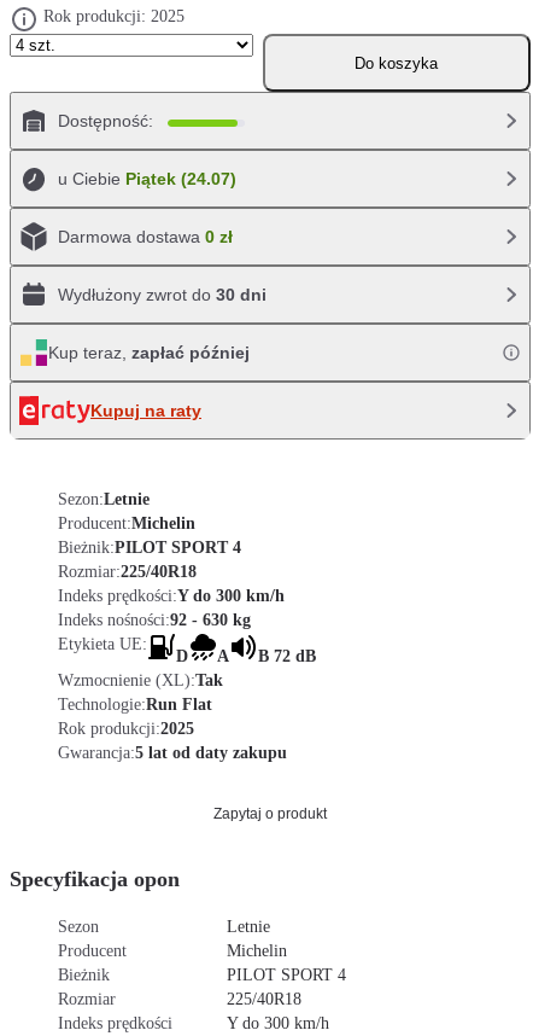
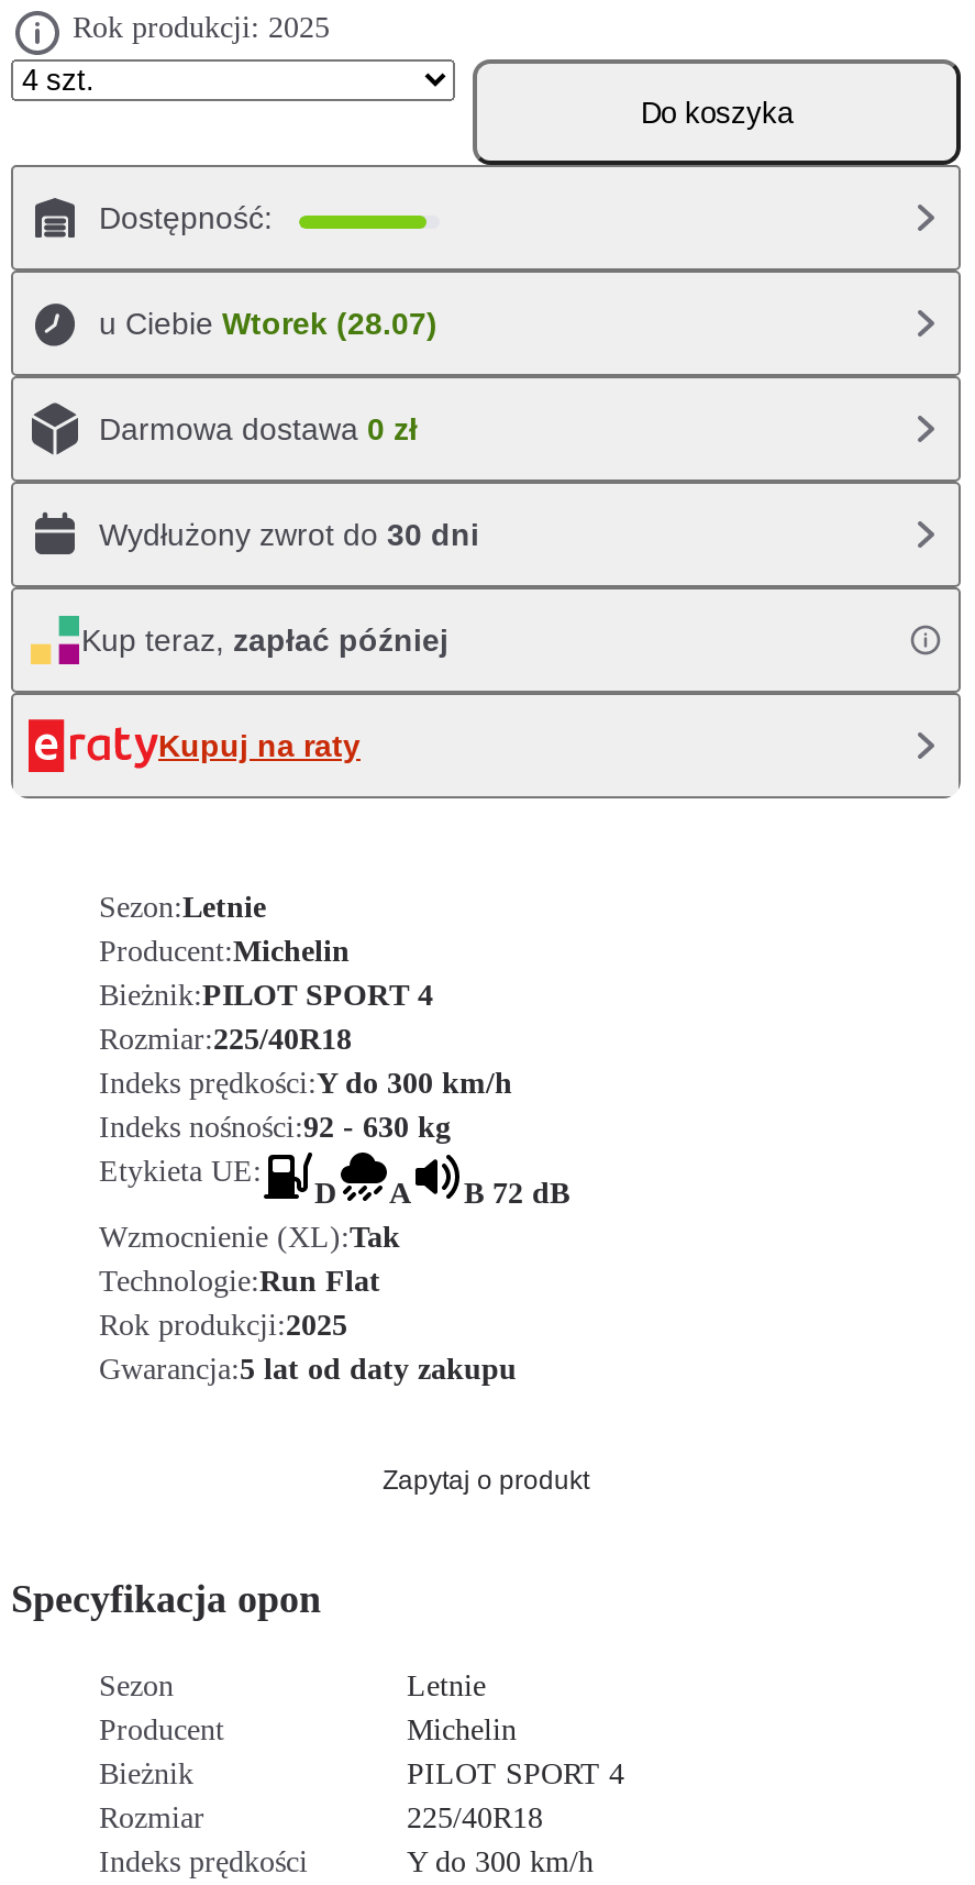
- u Ciebie Piątek (24.07)
+ u Ciebie Wtorek (28.07)
